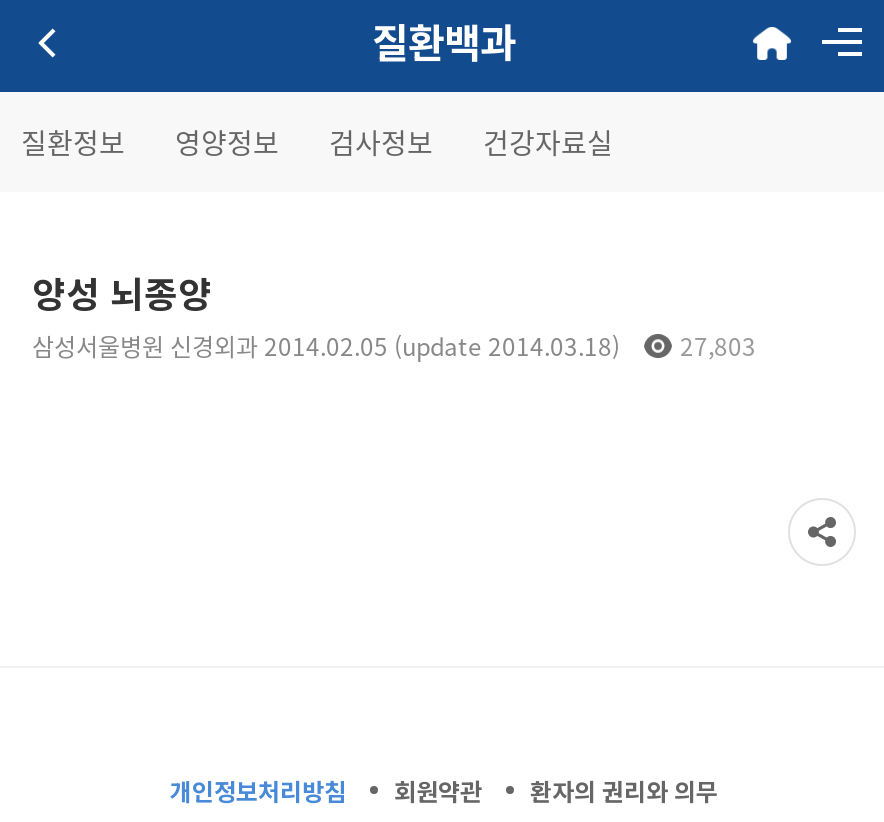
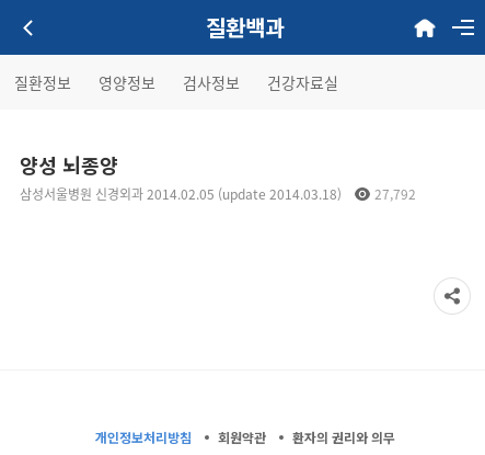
- 삼성서울병원 신경외과 2014.02.05 (update 2014.03.18) 27,803
+ 삼성서울병원 신경외과 2014.02.05 (update 2014.03.18) 27,792
